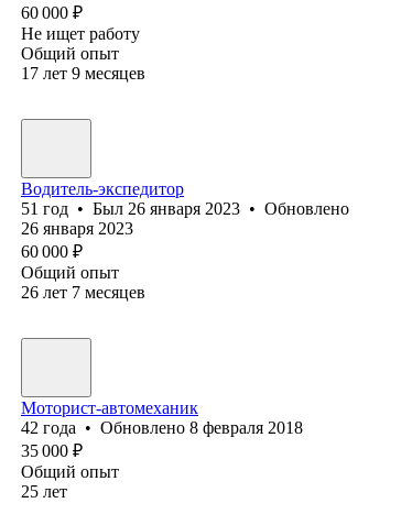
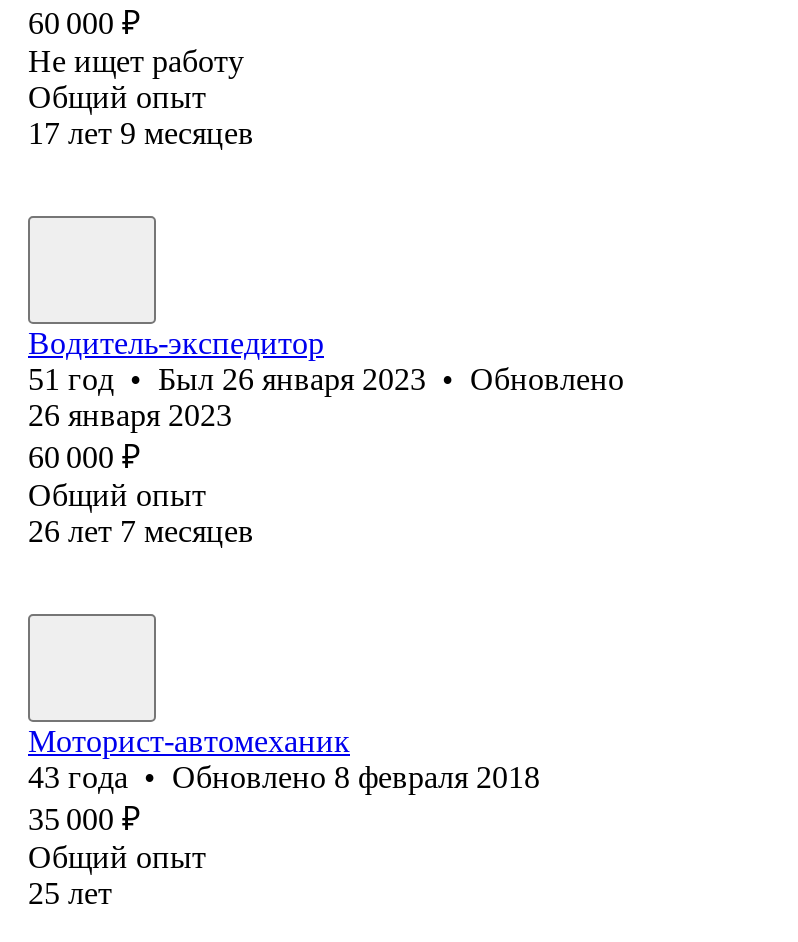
- 42 года • Обновлено 8 февраля 2018
+ 43 года • Обновлено 8 февраля 2018
